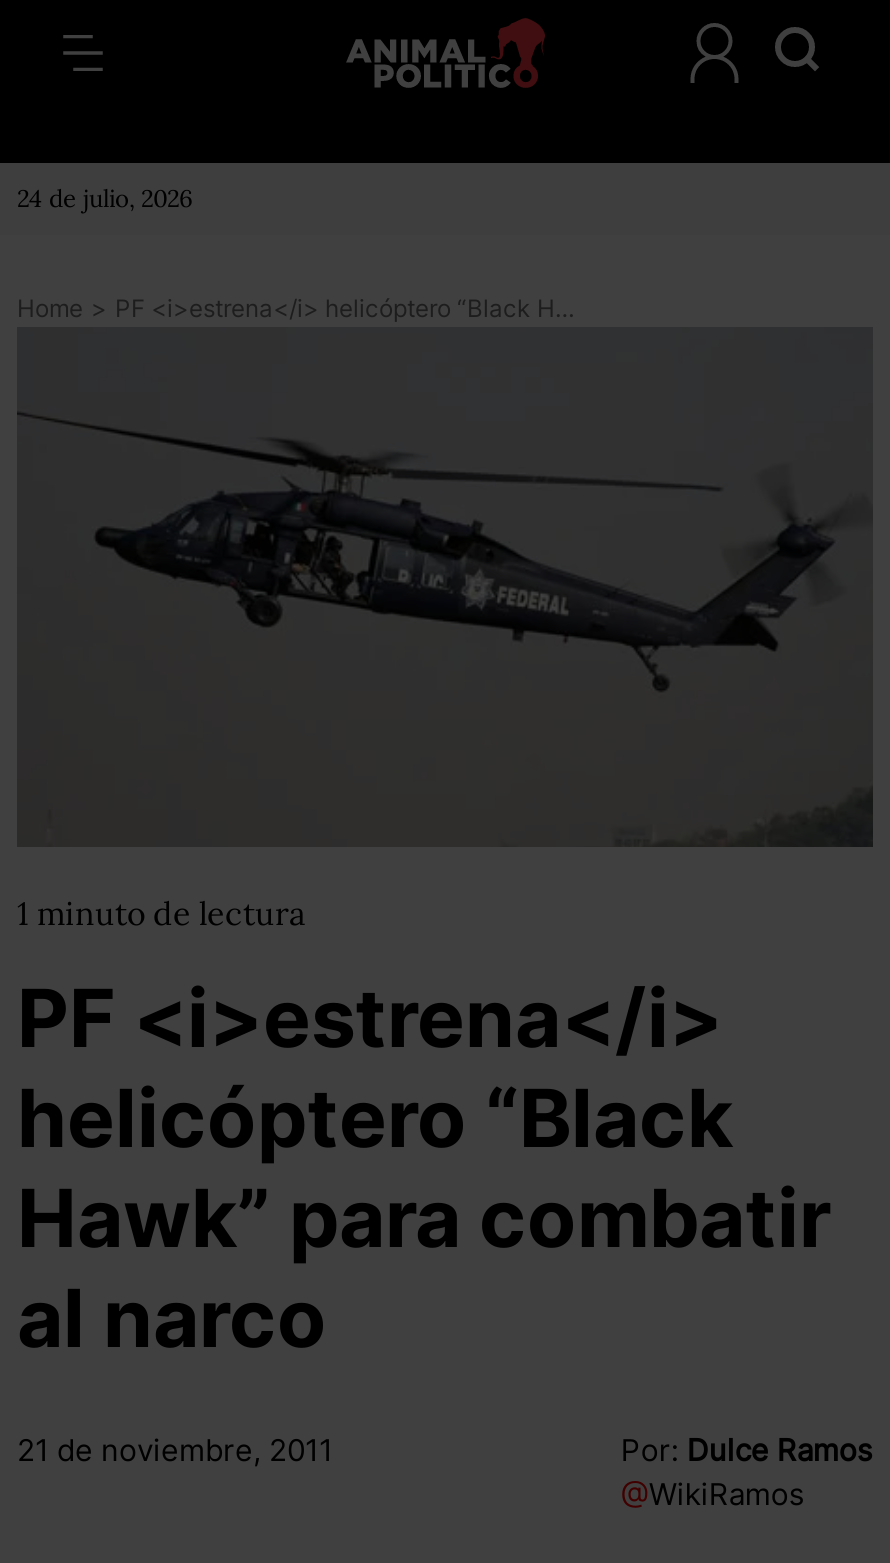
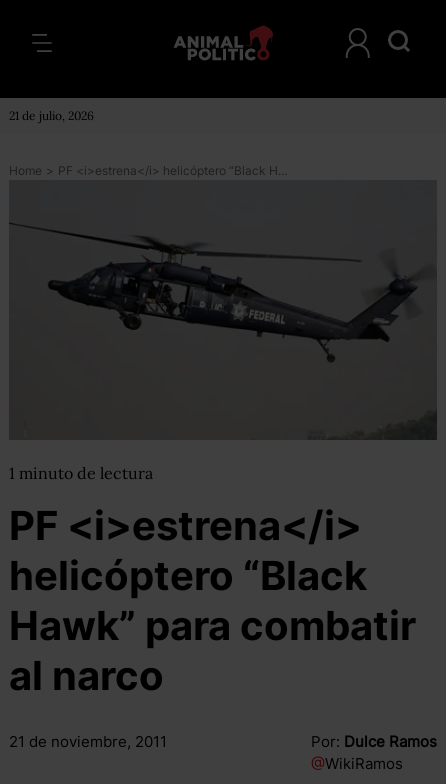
- 24 de julio, 2026
+ 21 de julio, 2026
